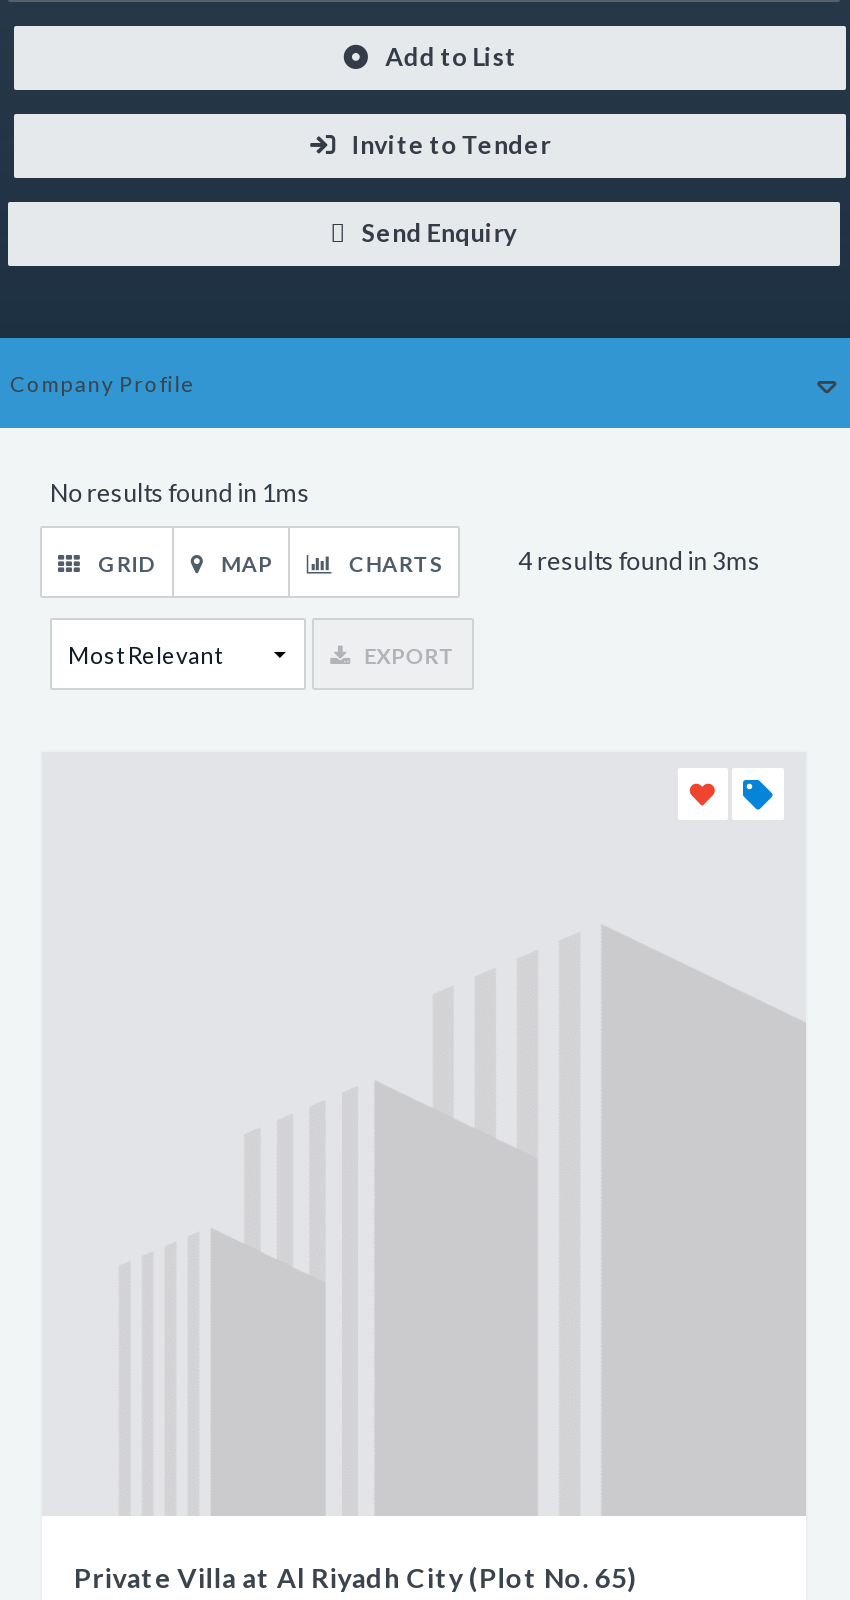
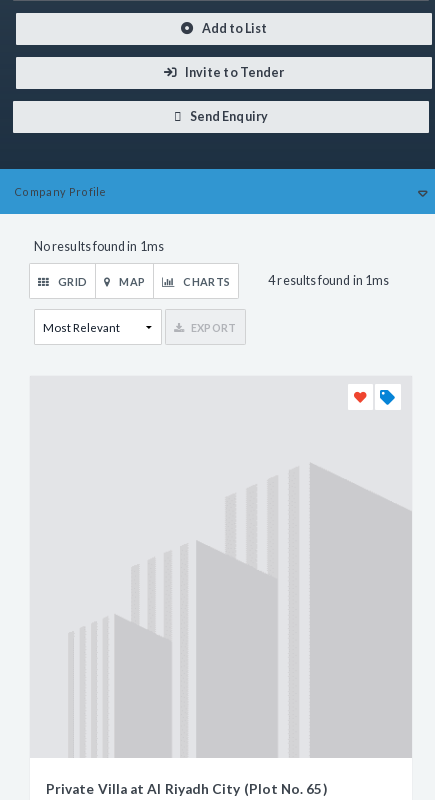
- 4 results found in 3ms
+ 4 results found in 1ms
